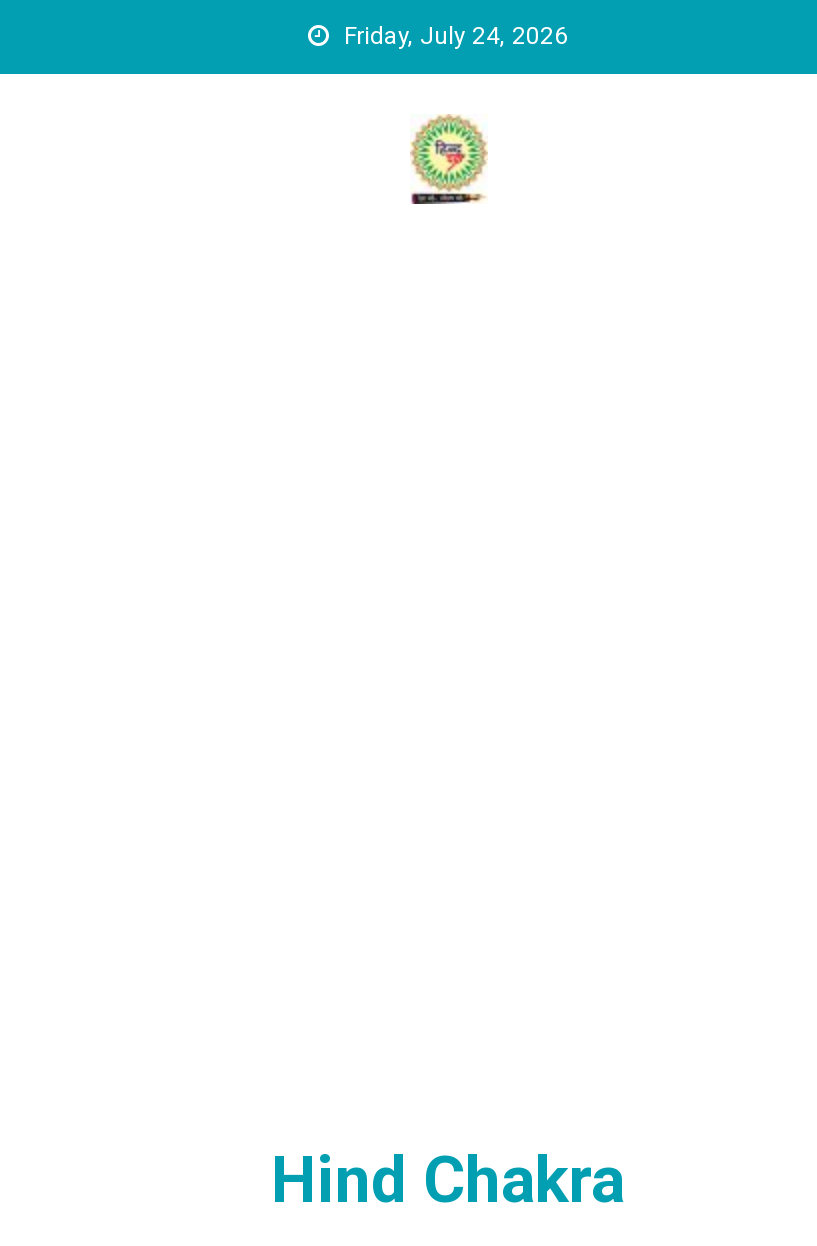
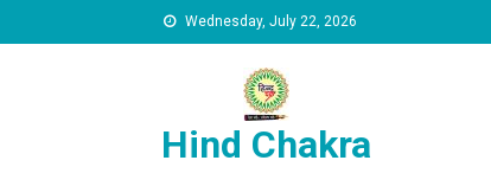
- Friday, July 24, 2026
+ Wednesday, July 22, 2026
